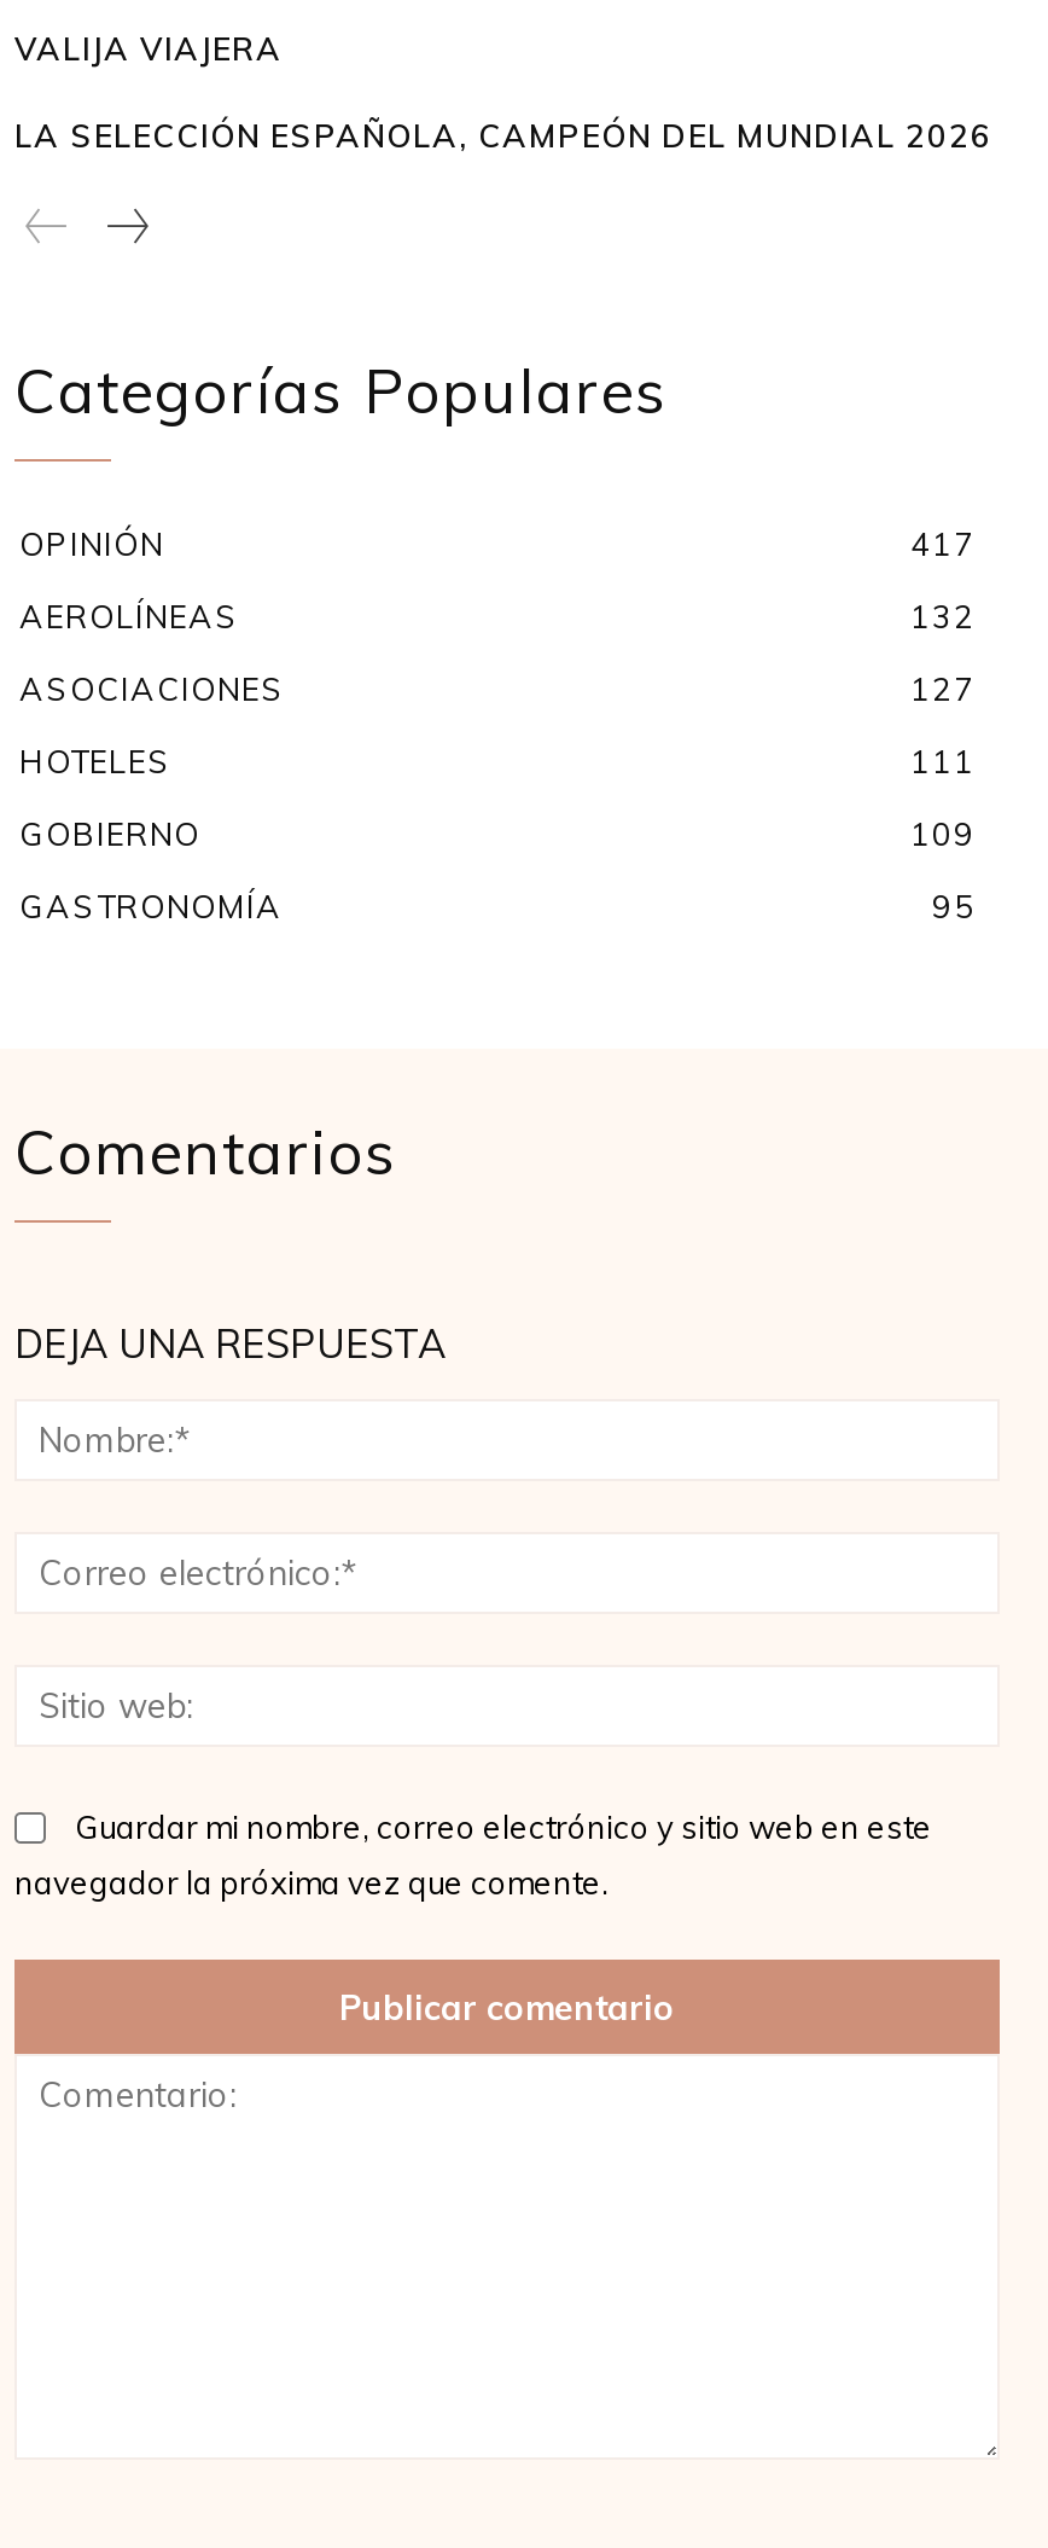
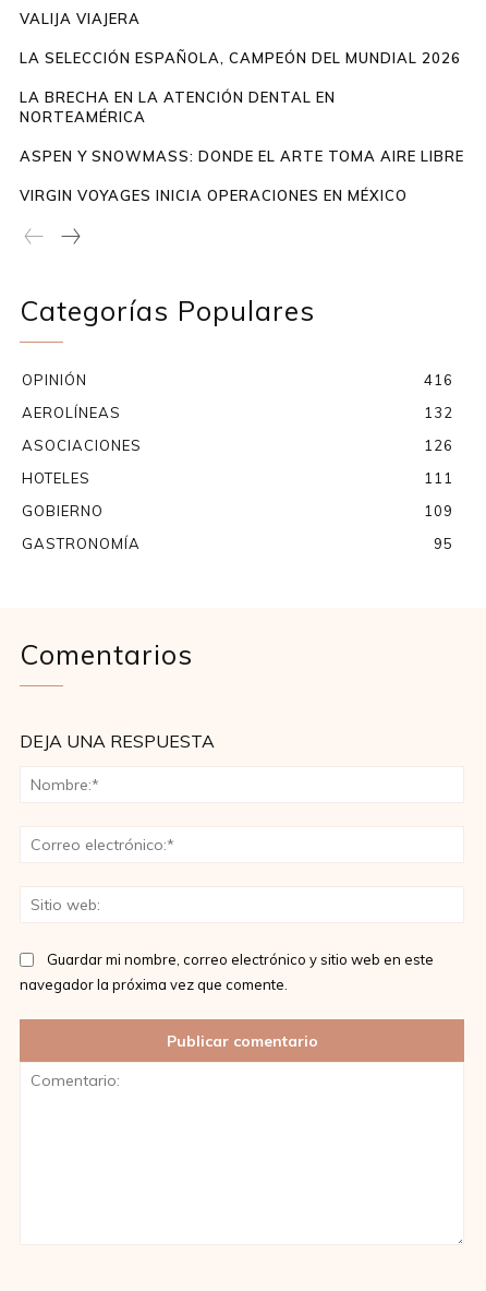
+ LA BRECHA EN LA ATENCIÓN DENTAL EN
+ NORTEAMÉRICA
+ ASPEN Y SNOWMASS: DONDE EL ARTE TOMA AIRE LIBRE
+ VIRGIN VOYAGES INICIA OPERACIONES EN MÉXICO

- 417
+ 416

- 127
+ 126
